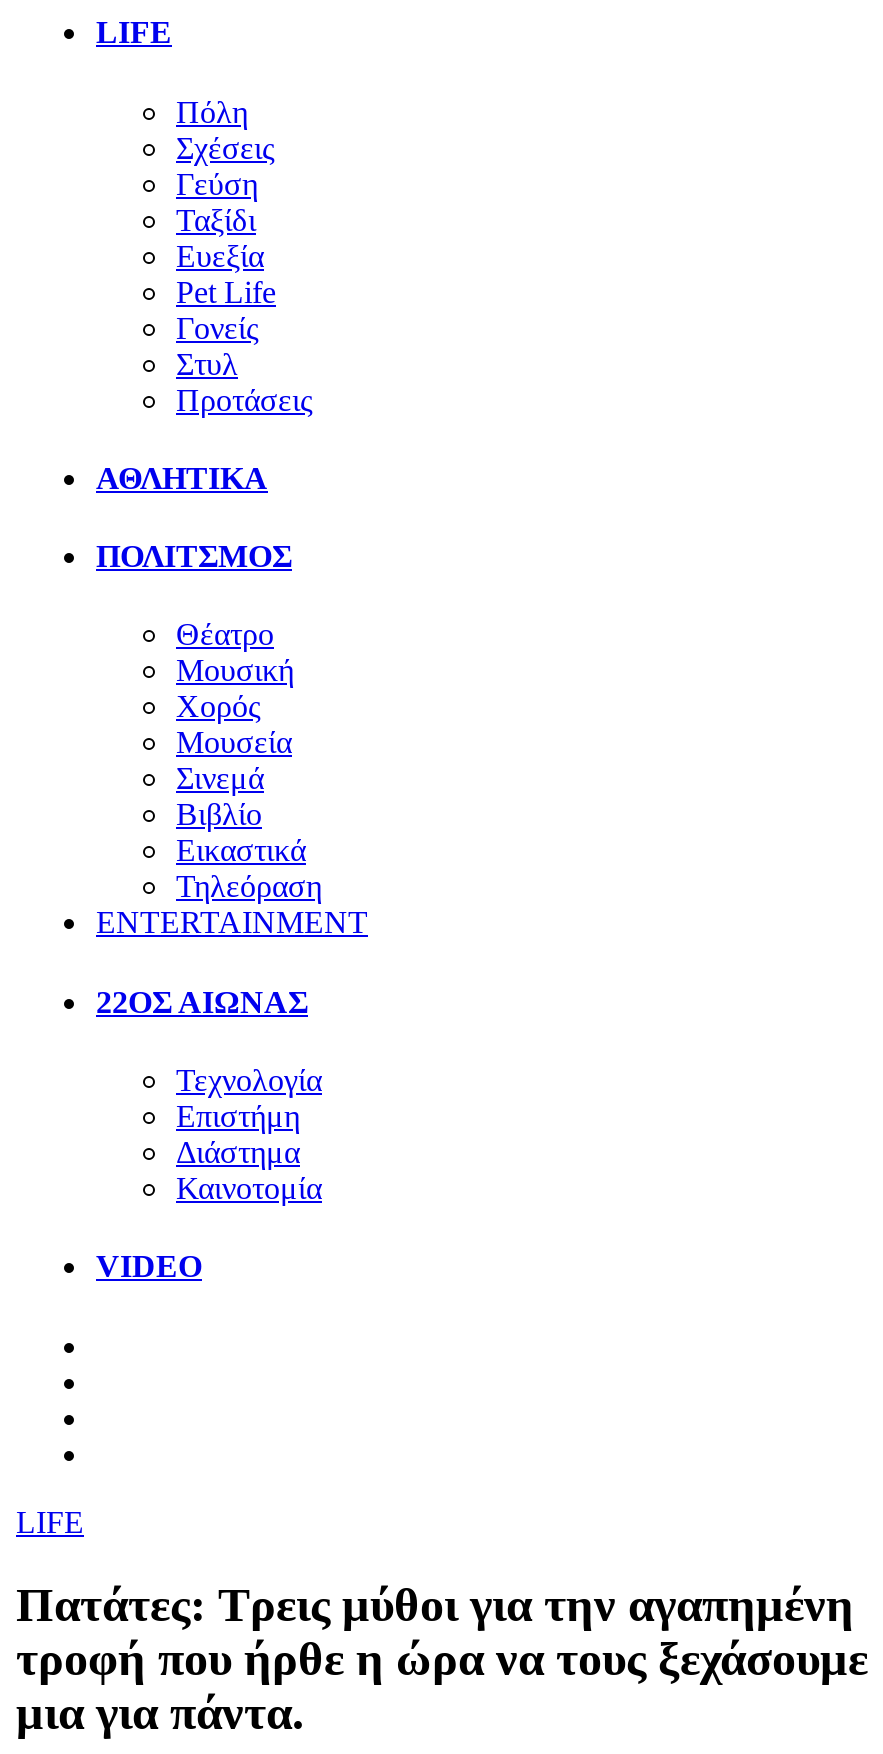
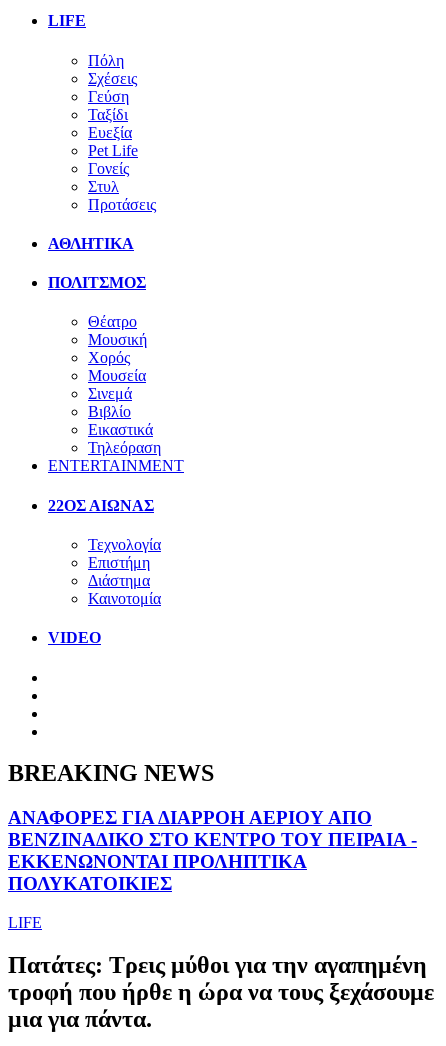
+ BREAKING NEWS
+ ΑΝΑΦΟΡΕΣ ΓΙΑ ΔΙΑΡΡΟΗ ΑΕΡΙΟΥ ΑΠΟ
+ ΒΕΝΖΙΝΑΔΙΚΟ ΣΤΟ ΚΕΝΤΡΟ ΤΟΥ ΠΕΙΡΑΙΑ -
+ ΕΚΚΕΝΩΝΟΝΤΑΙ ΠΡΟΛΗΠΤΙΚΑ
+ ΠΟΛΥΚΑΤΟΙΚΙΕΣ
